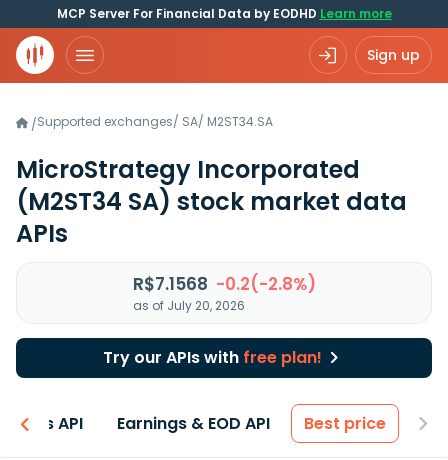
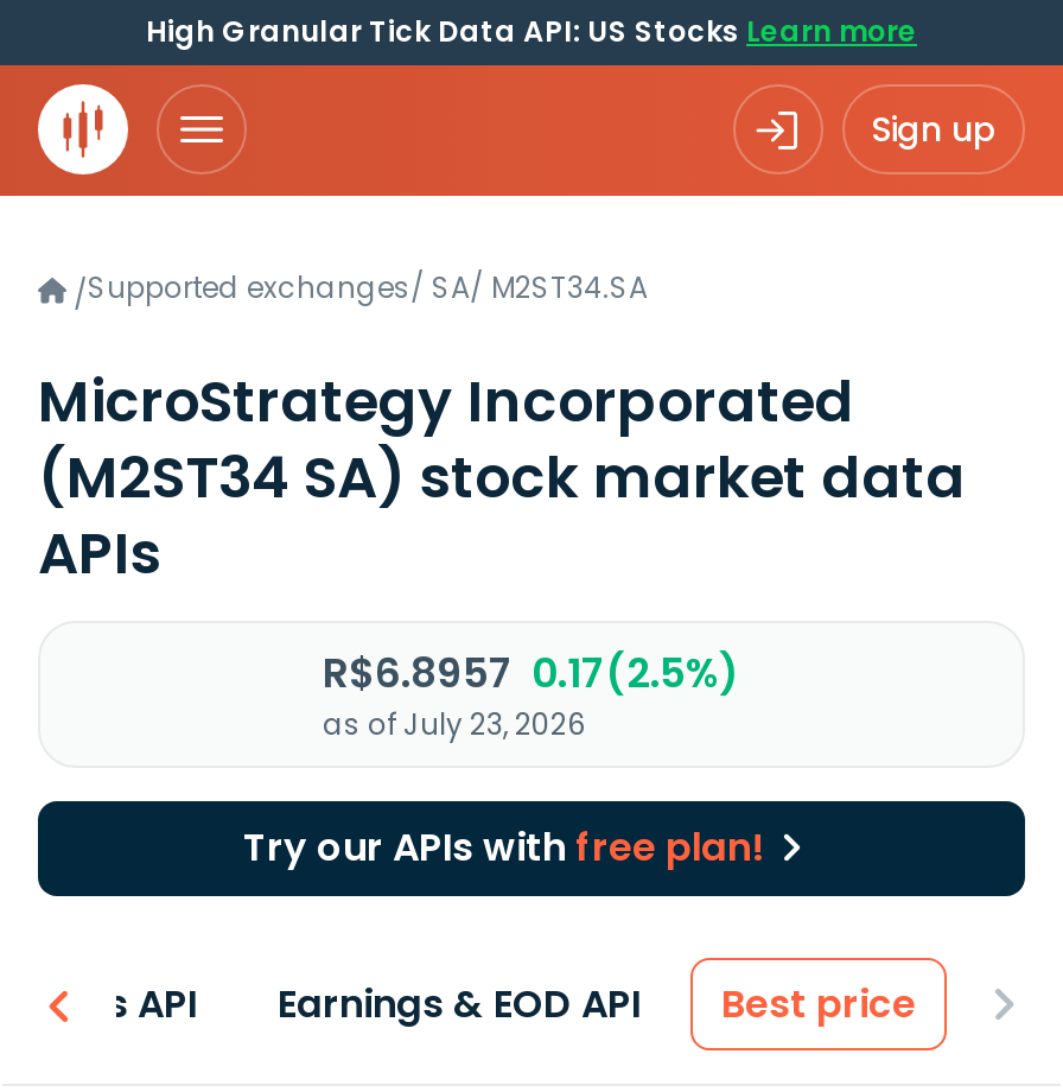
- MCP Server For Financial Data by EODHD Learn more
+ High Granular Tick Data API: US Stocks Learn more

- R$7.1568 -0.2(-2.8%)
- as of July 20, 2026
+ R$6.8957 0.17(2.5%)
+ as of July 23, 2026
